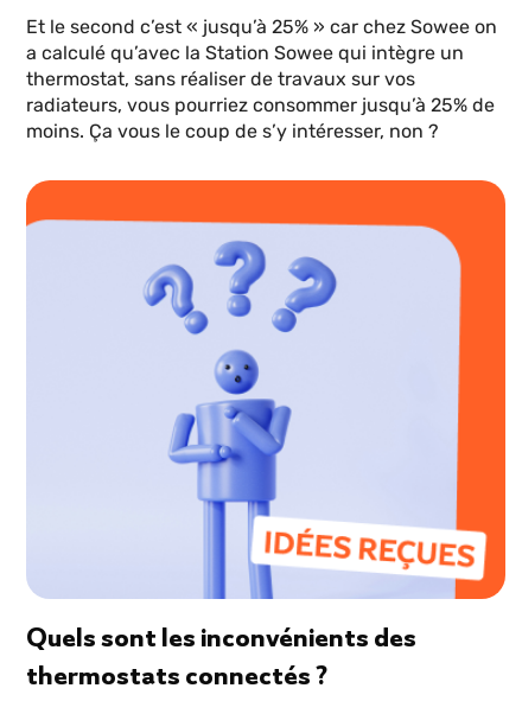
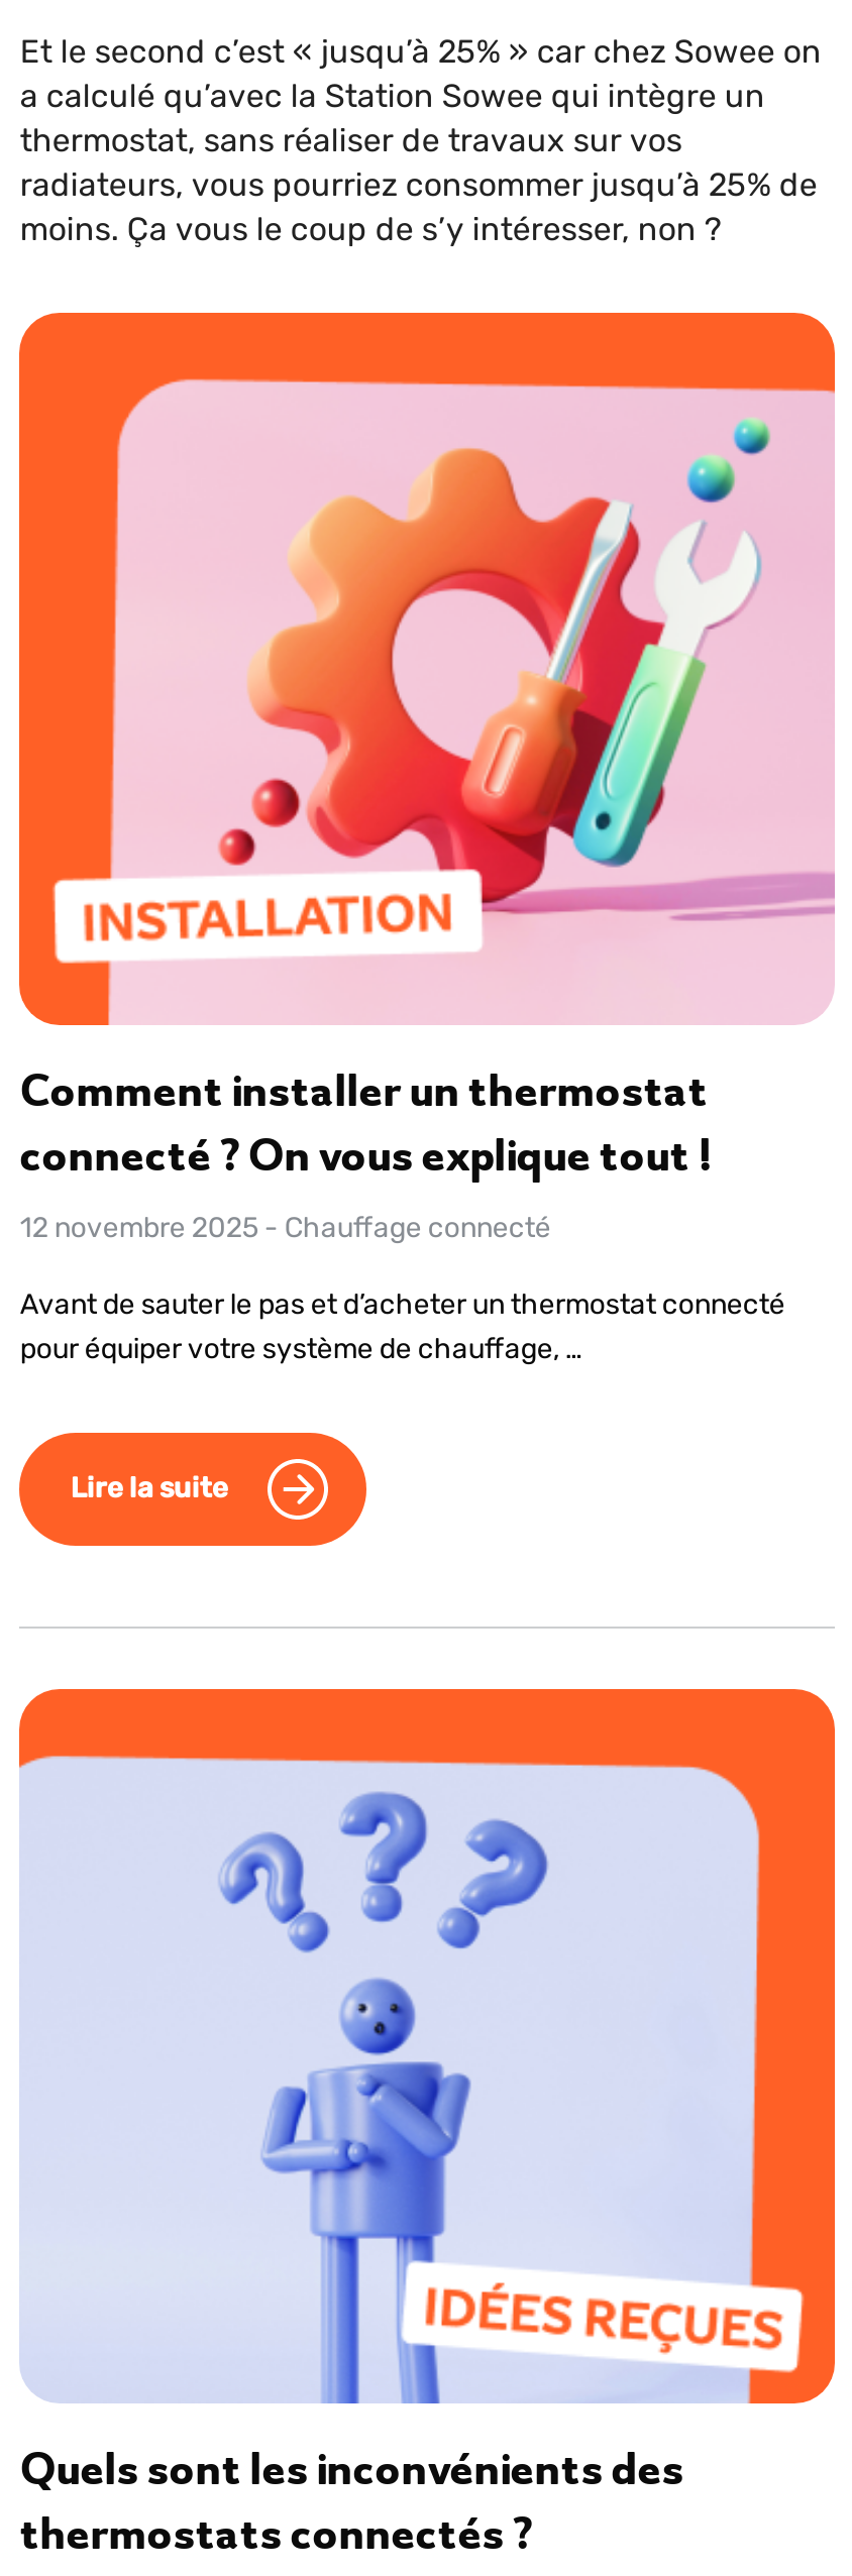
+ [image]
+ Comment installer un thermostat
+ connecté ? On vous explique tout !
+ 12 novembre 2025 - Chauffage connecté
+ Avant de sauter le pas et d’acheter un thermostat connecté
+ pour équiper votre système de chauffage, …

+ Lire la suite
